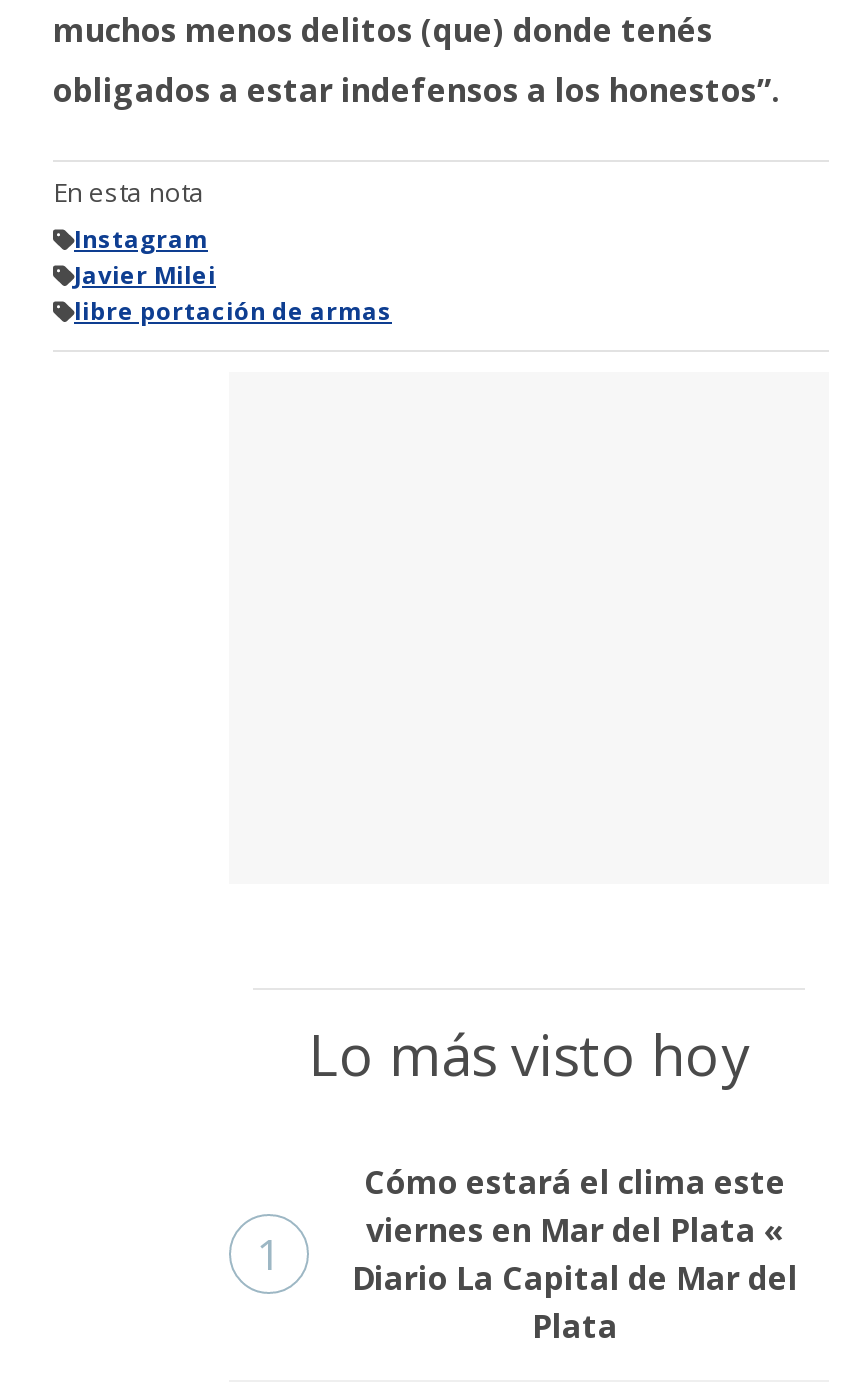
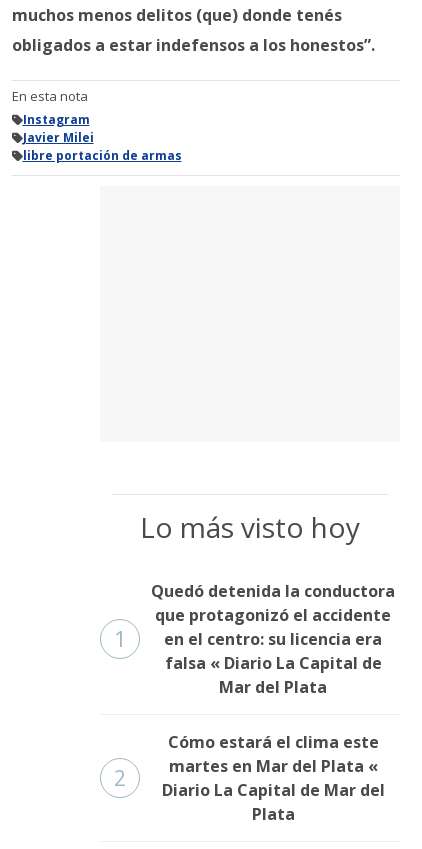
+ Quedó detenida la conductora
+ que protagonizó el accidente
+ en el centro: su licencia era
+ falsa « Diario La Capital de
+ Mar del Plata
+ 2

- viernes en Mar del Plata «
+ martes en Mar del Plata «
